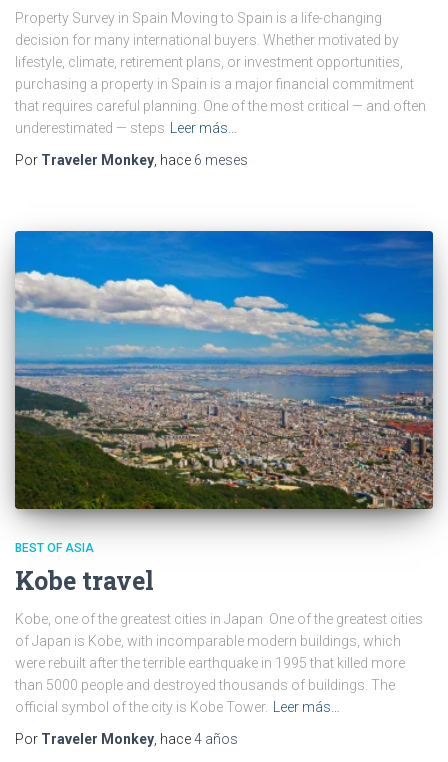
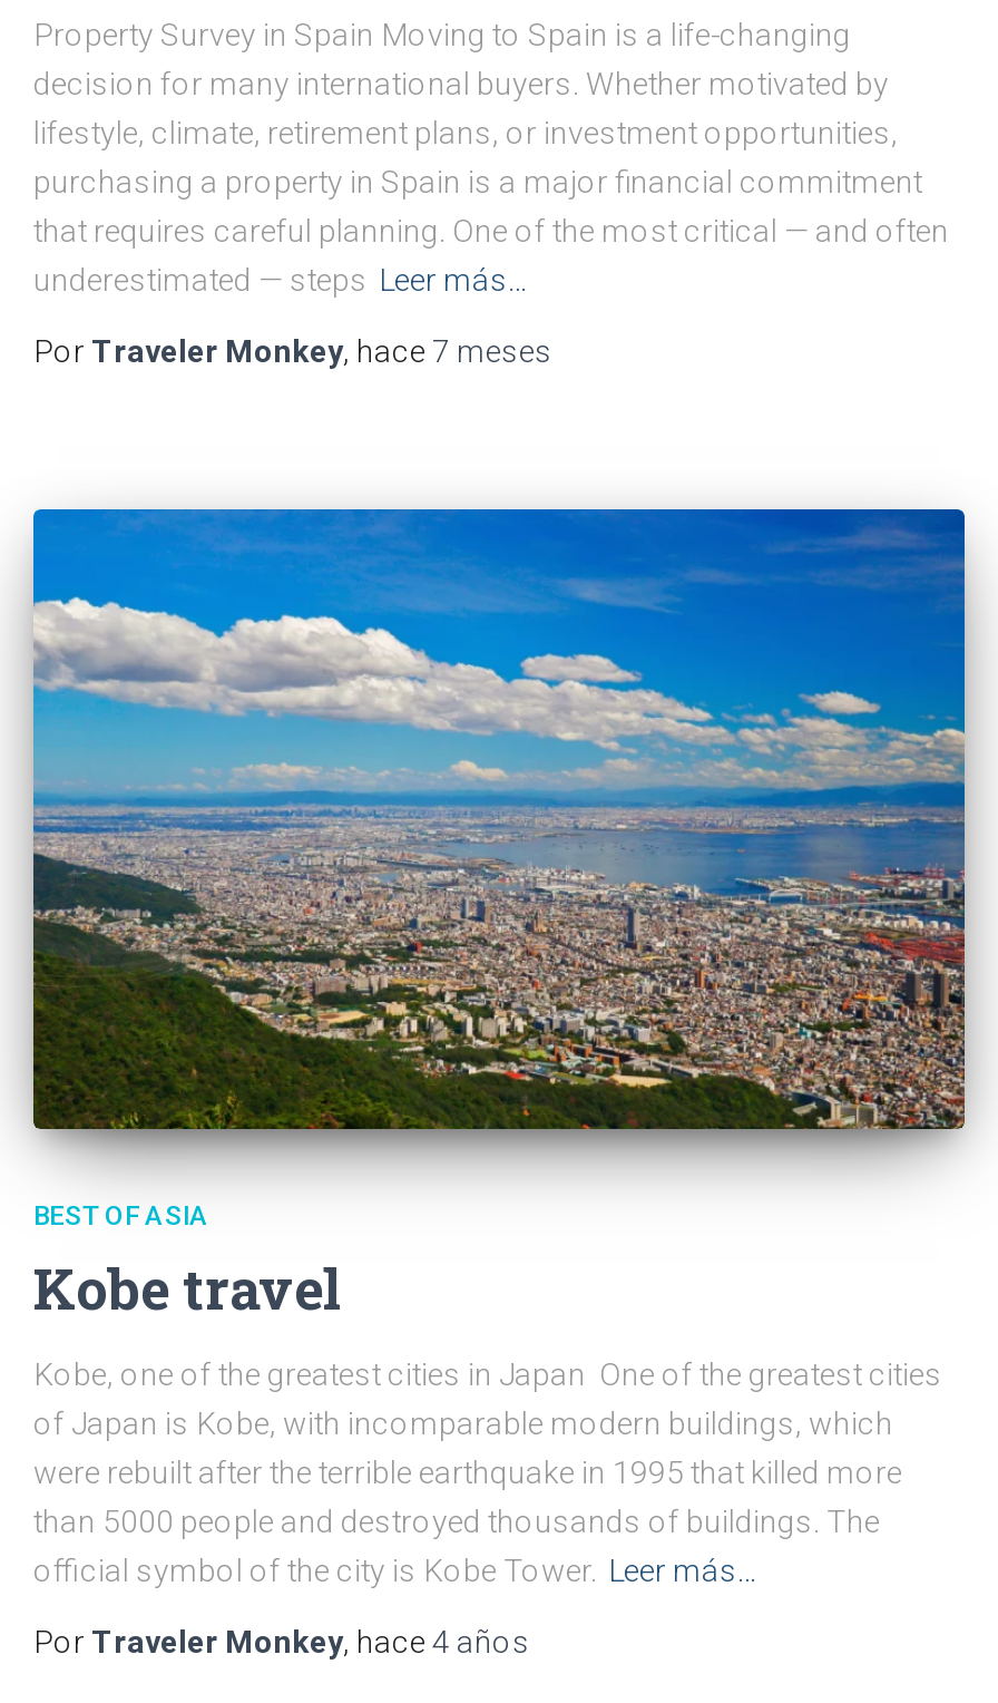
- Por Traveler Monkey, hace 6 meses
+ Por Traveler Monkey, hace 7 meses
